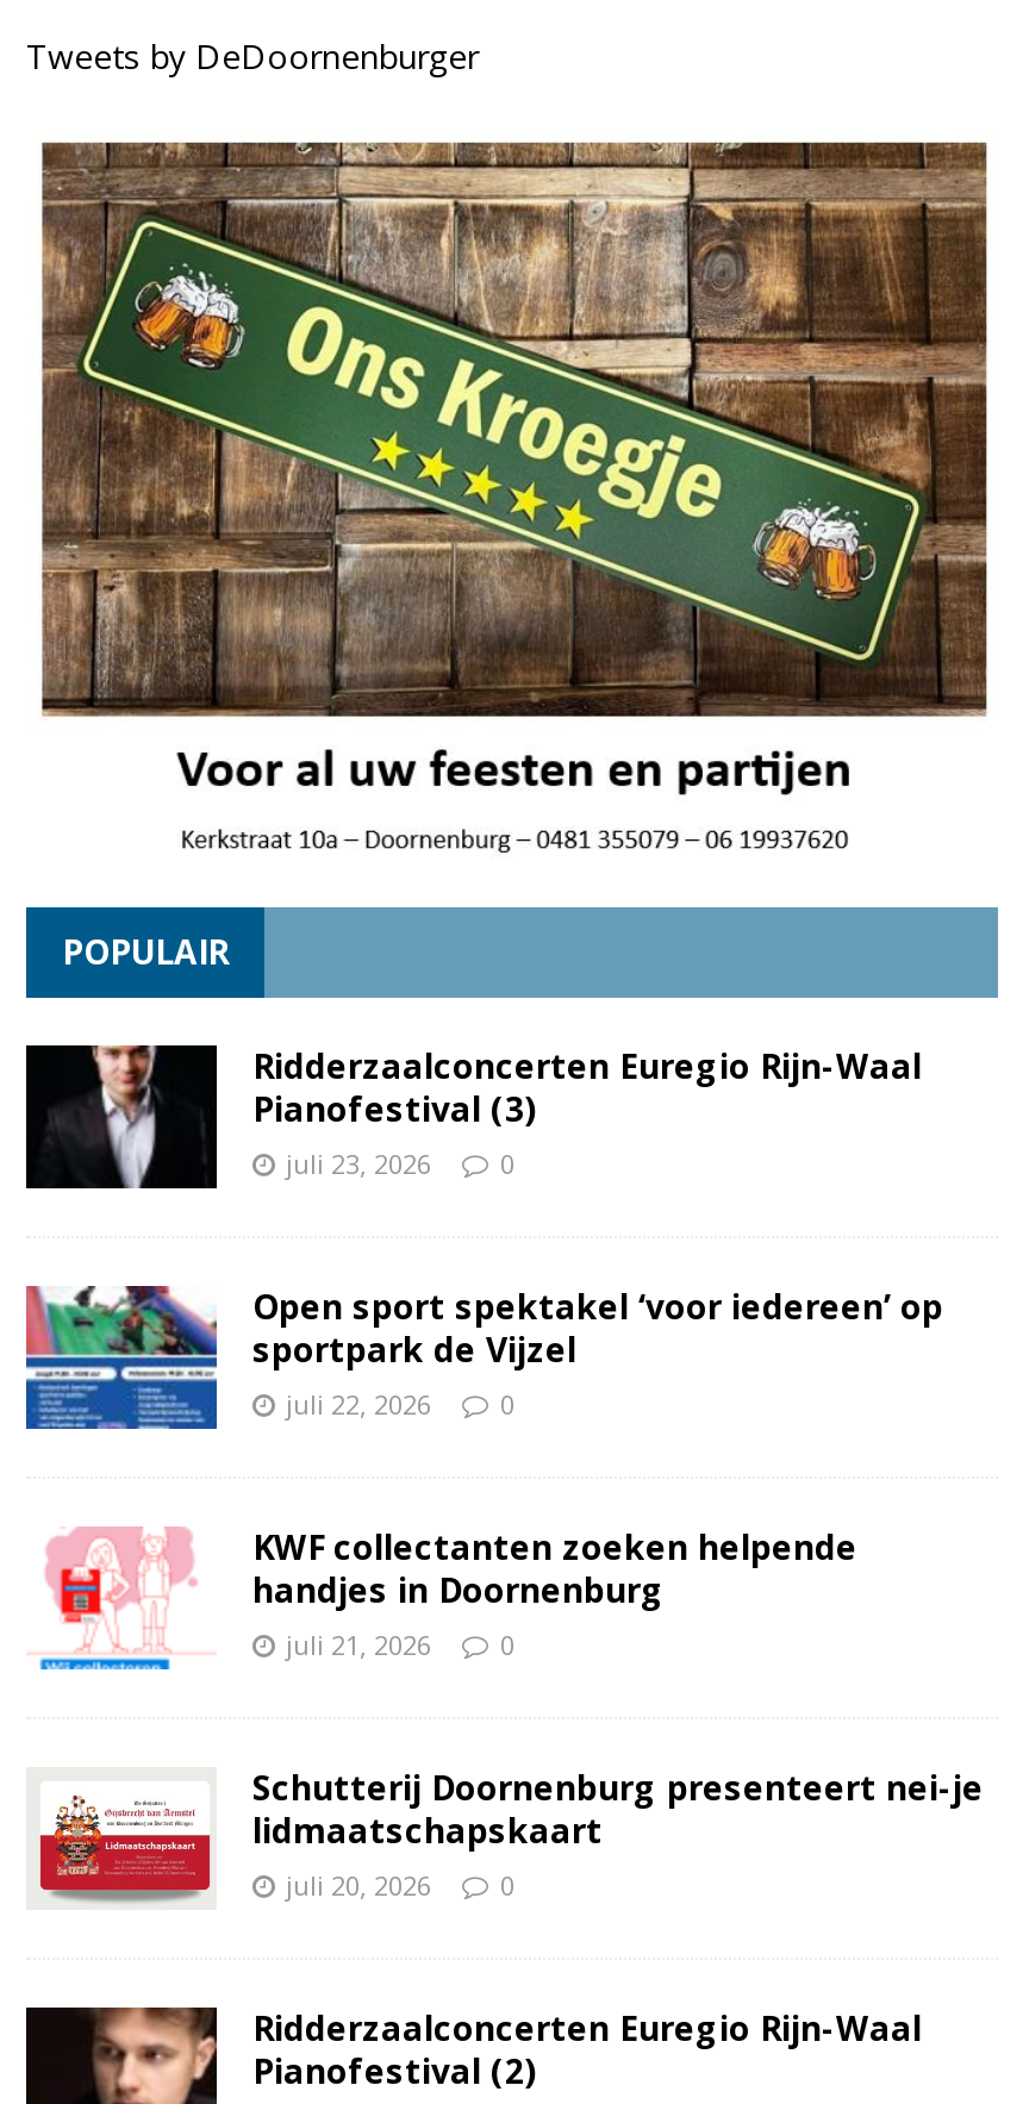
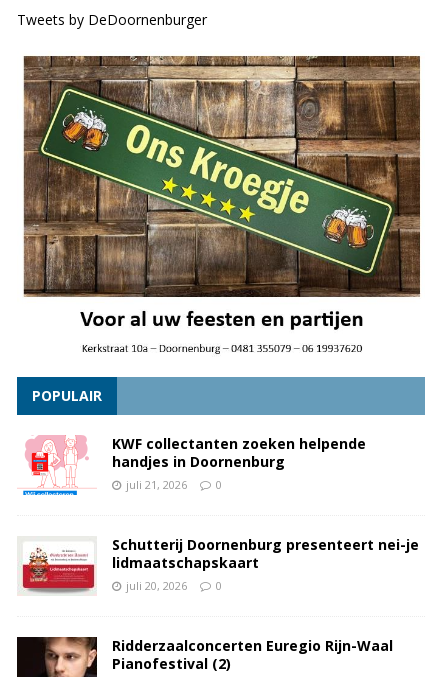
- [image]
- Ridderzaalconcerten Euregio Rijn-Waal
- Pianofestival (3)
- juli 23, 2026
- 0
- Open sport spektakel ‘voor iedereen’ op
- sportpark de Vijzel
- juli 22, 2026
- 0

- [image]
